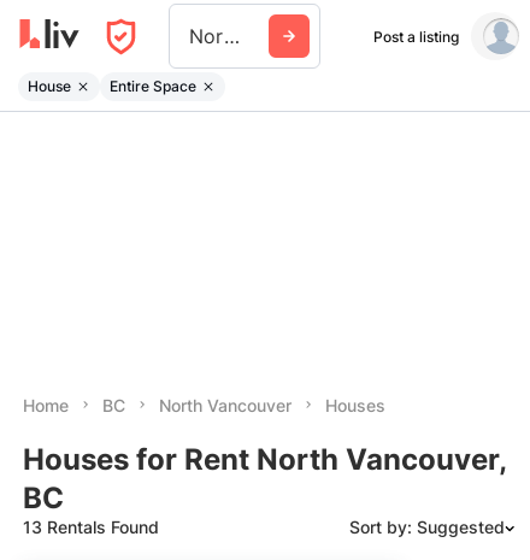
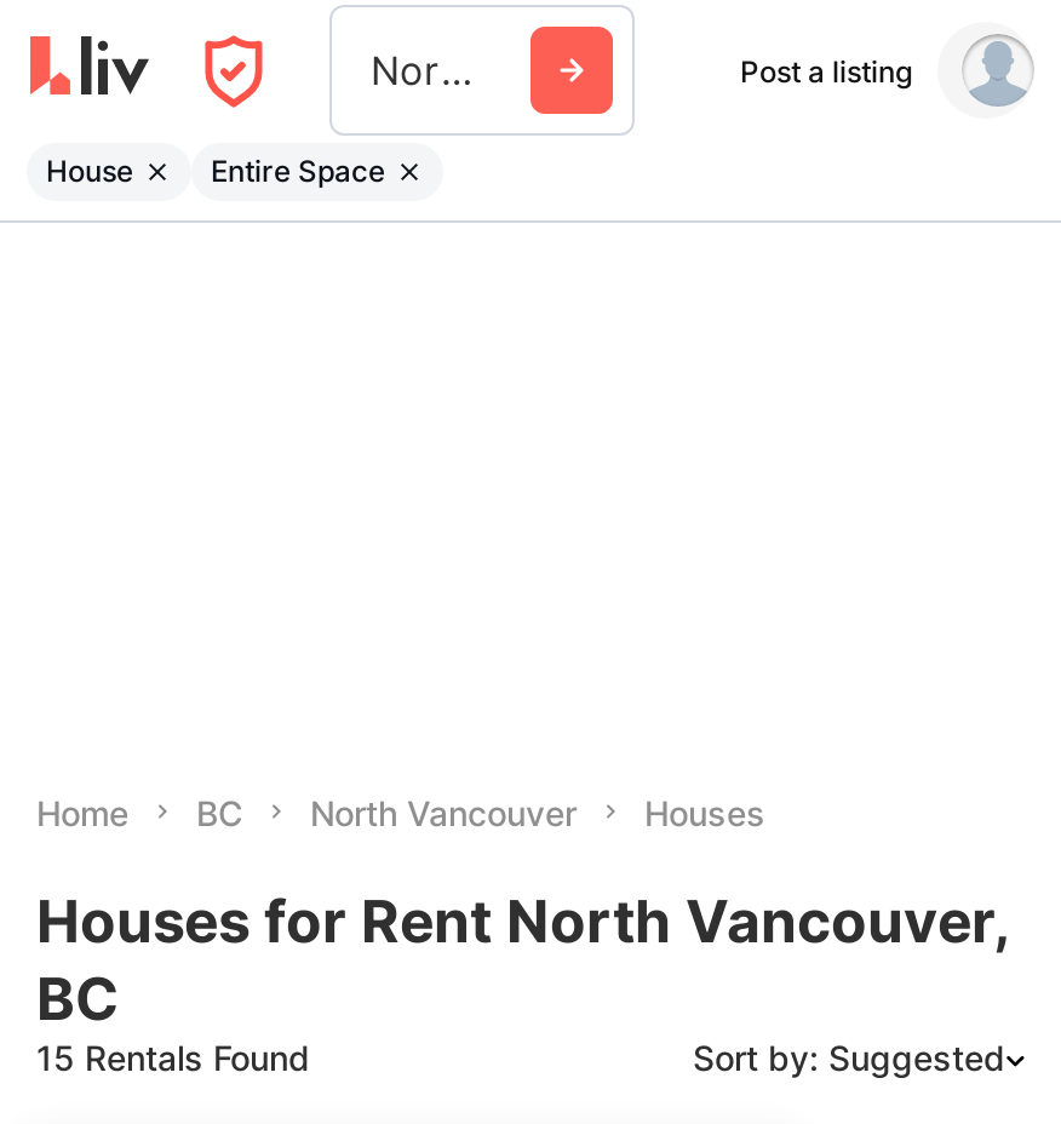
- 13 Rentals Found
+ 15 Rentals Found
